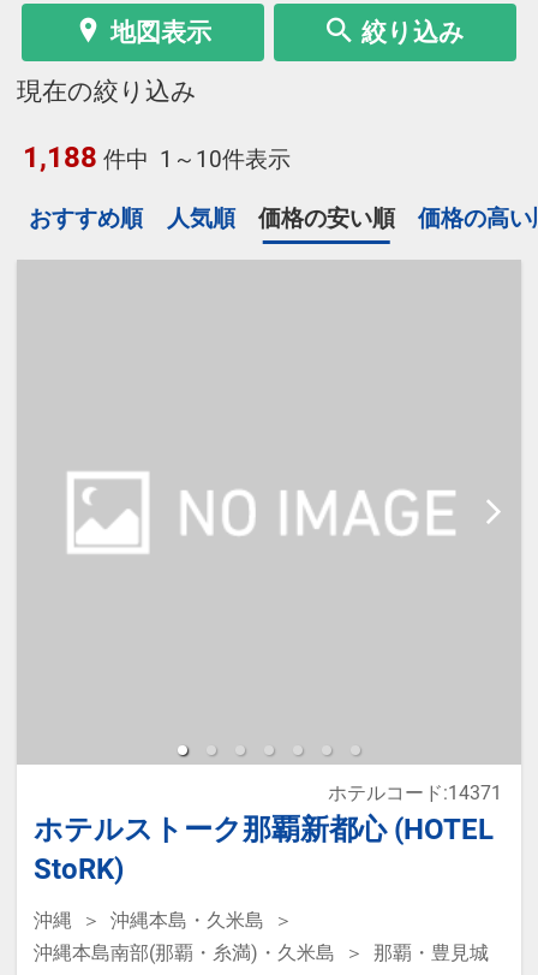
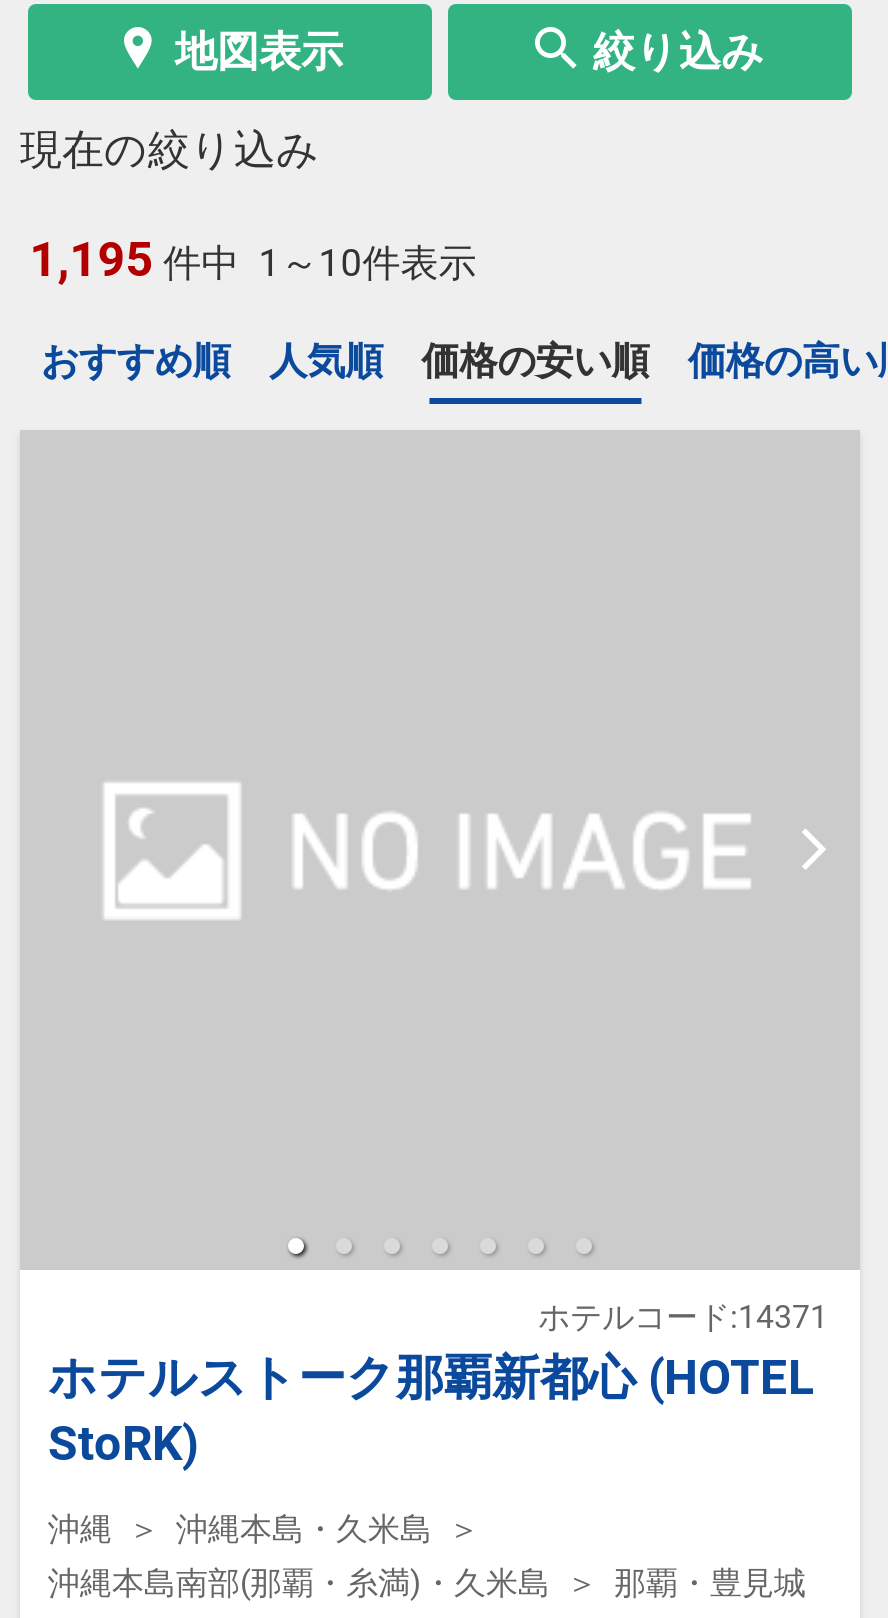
- 1,188 件中 1～10件表示
+ 1,195 件中 1～10件表示
